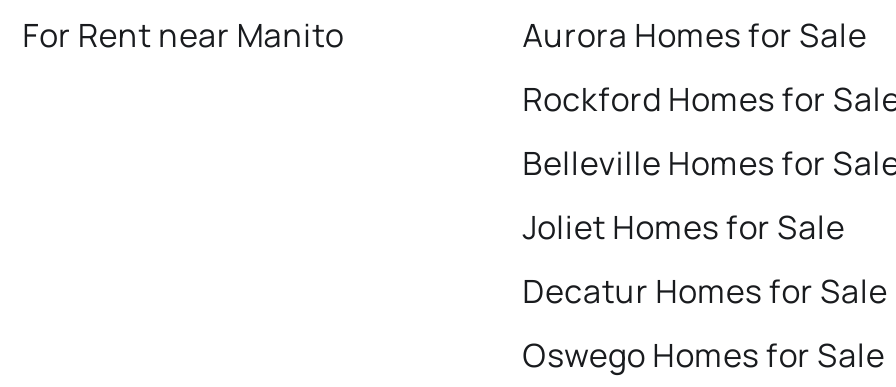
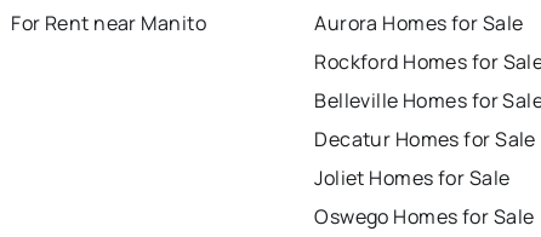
moved down: Joliet Homes for Sale

moved up: Decatur Homes for Sale
